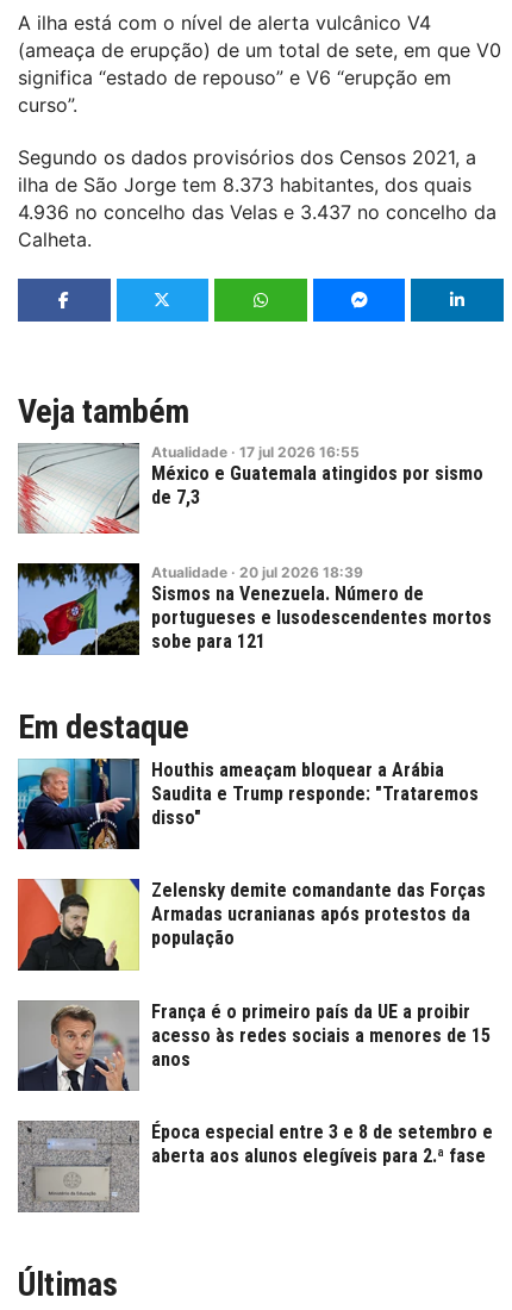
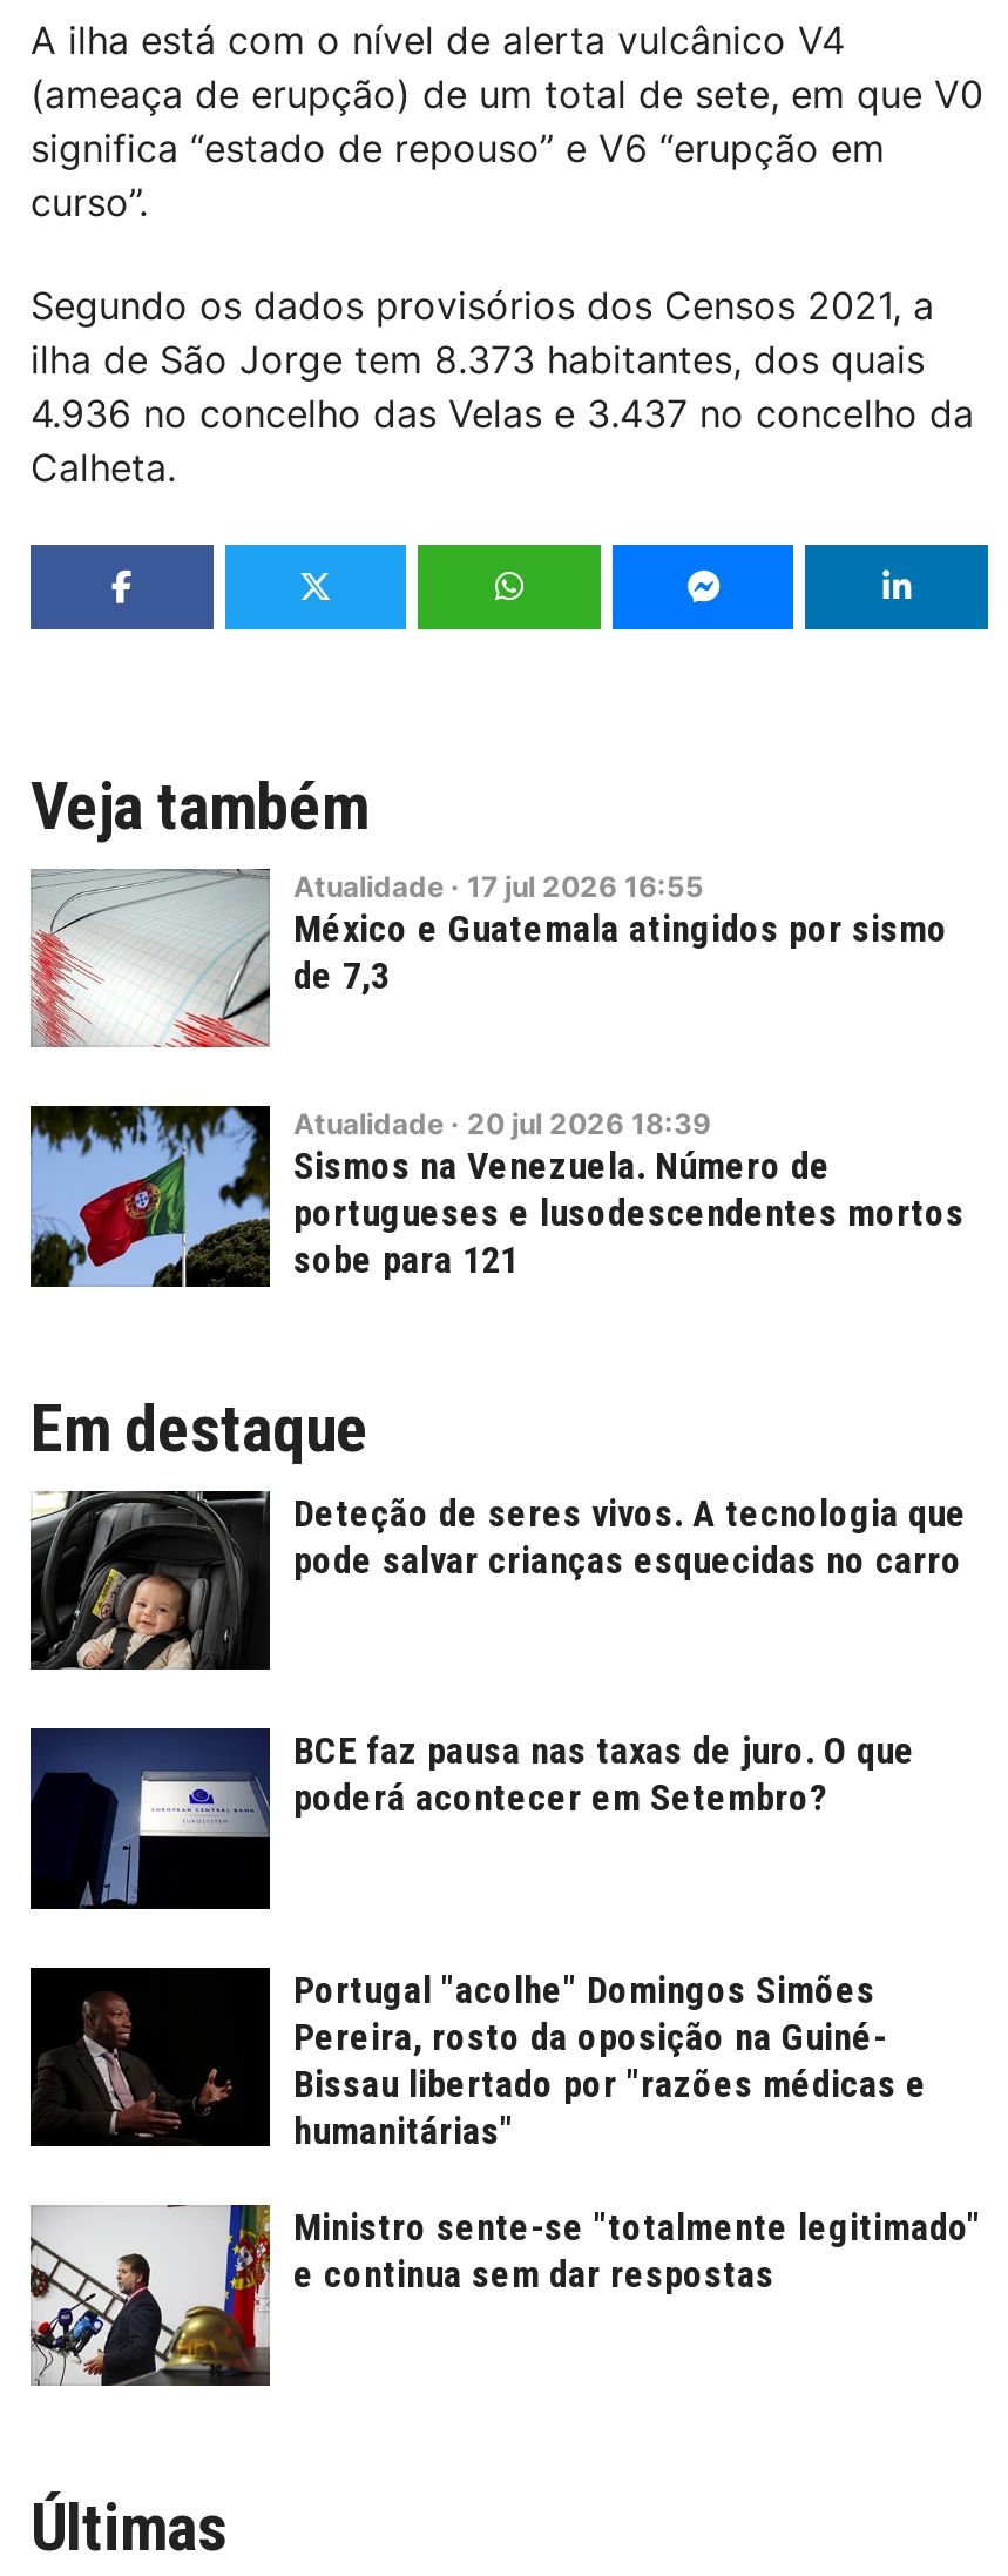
- [image]
- Houthis ameaçam bloquear a Arábia
- Saudita e Trump responde: "Trataremos
- disso"
+ [image]
+ Deteção de seres vivos. A tecnologia que
+ pode salvar crianças esquecidas no carro

- [image]
- Zelensky demite comandante das Forças
- Armadas ucranianas após protestos da
- população
+ [image]
+ BCE faz pausa nas taxas de juro. O que
+ poderá acontecer em Setembro?

- [image]
- França é o primeiro país da UE a proibir
- acesso às redes sociais a menores de 15
- anos
+ [image]
+ Portugal "acolhe" Domingos Simões
+ Pereira, rosto da oposição na Guiné-
+ Bissau libertado por "razões médicas e
+ humanitárias"

- [image]
- Época especial entre 3 e 8 de setembro e
- aberta aos alunos elegíveis para 2.ª fase
+ [image]
+ Ministro sente-se "totalmente legitimado"
+ e continua sem dar respostas
